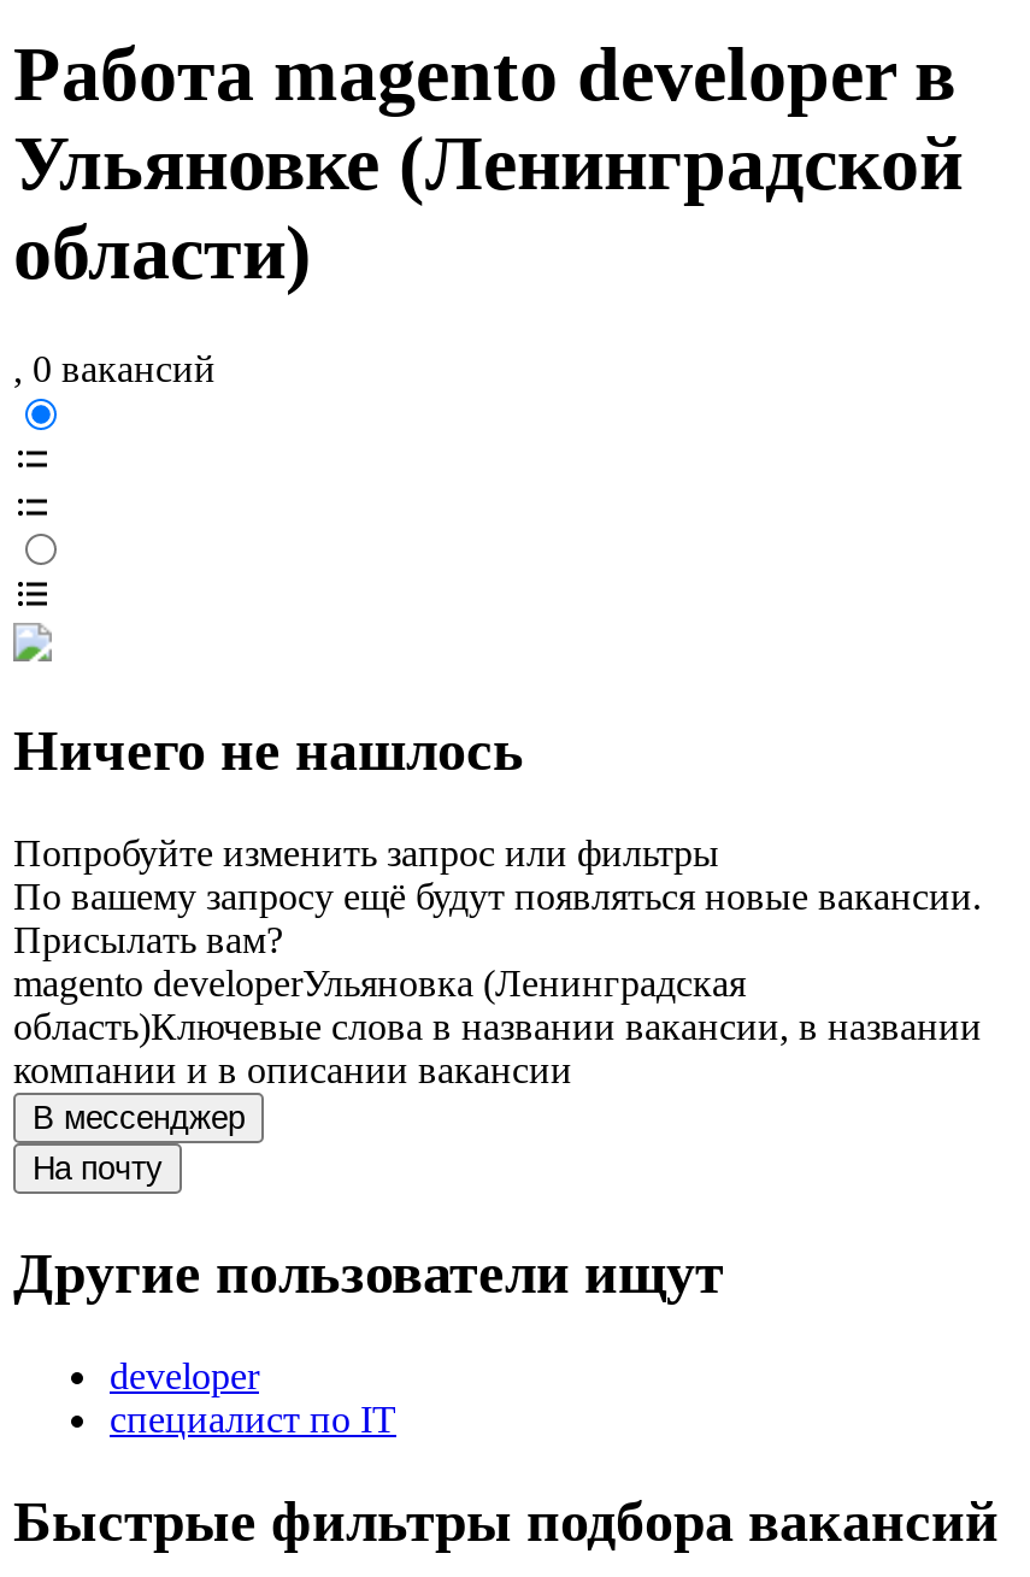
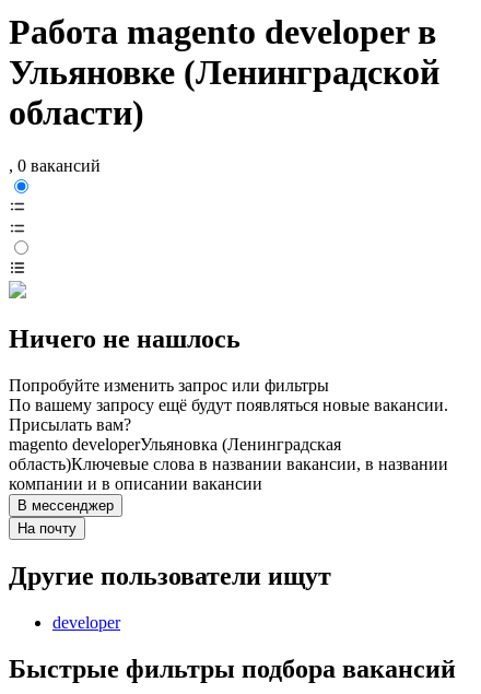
- специалист по IT
